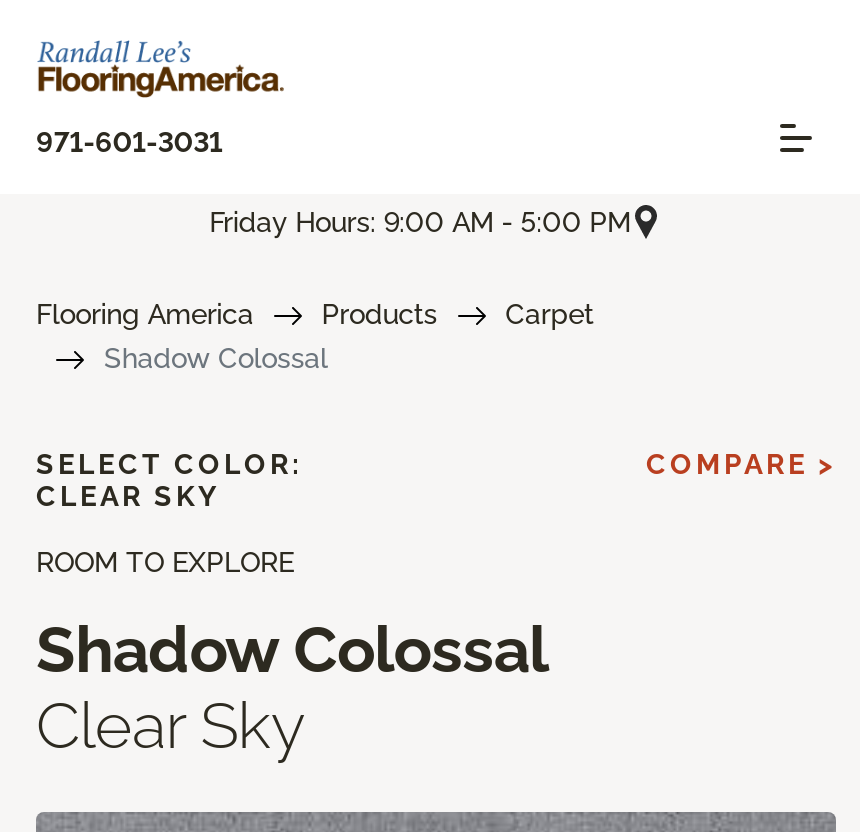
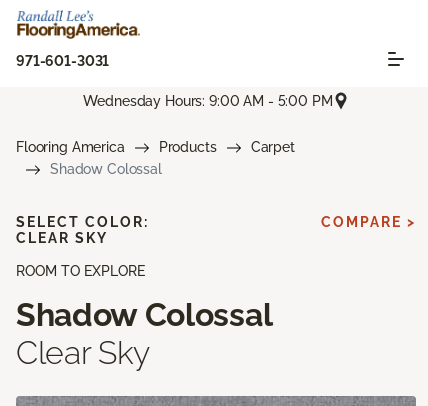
- Friday Hours: 9:00 AM - 5:00 PM
+ Wednesday Hours: 9:00 AM - 5:00 PM
